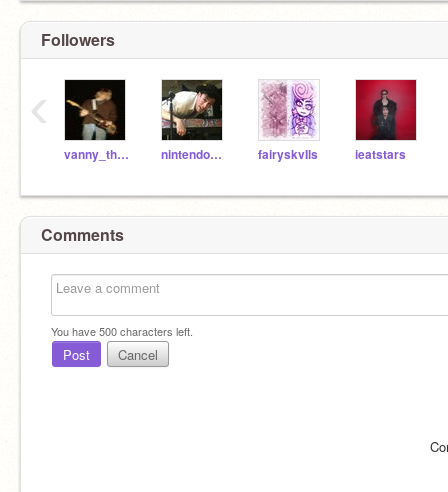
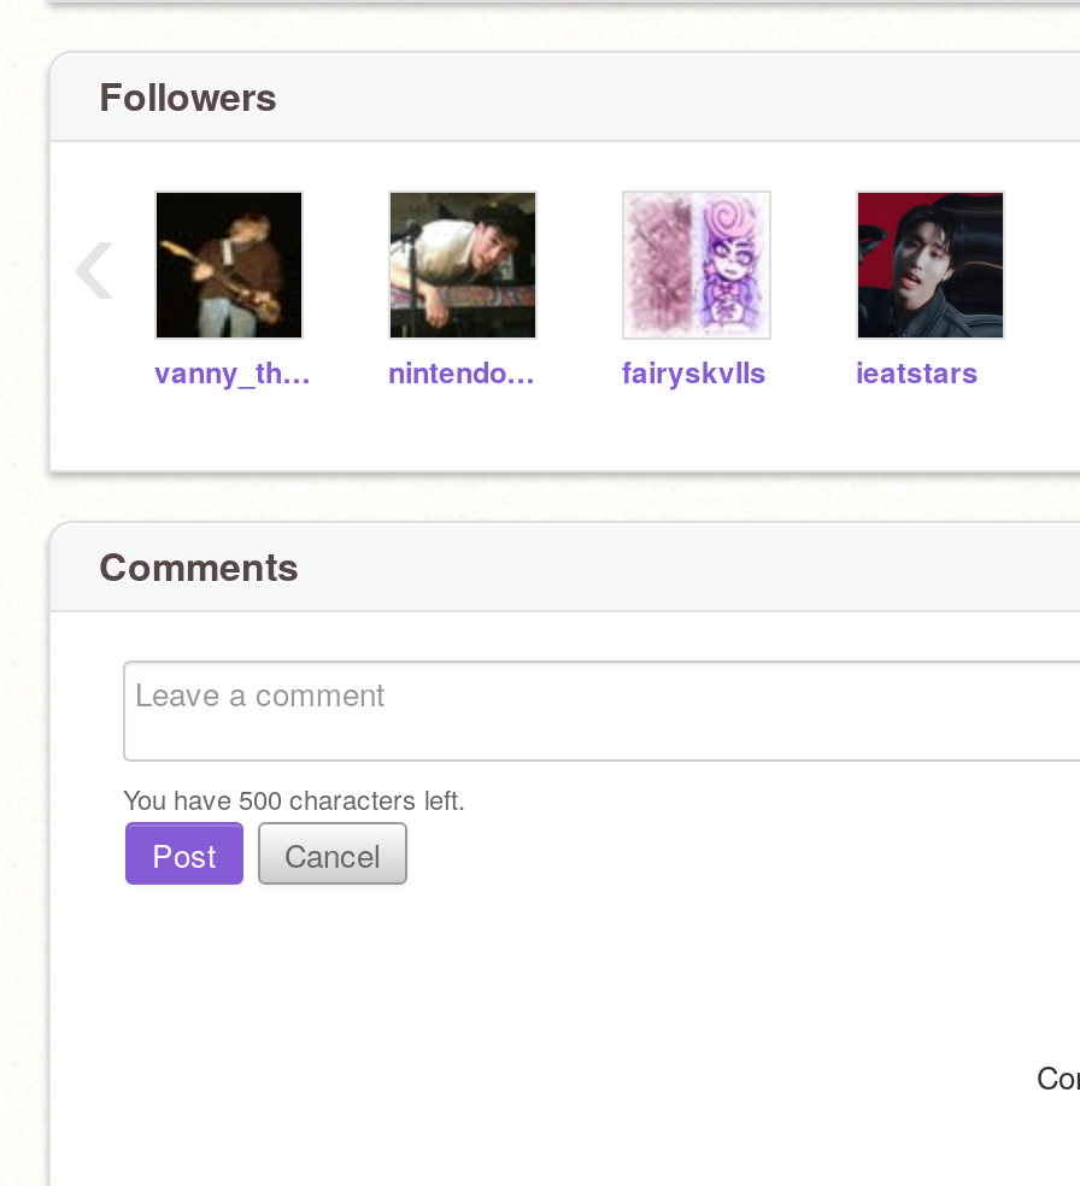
- [image]
+ [image]
